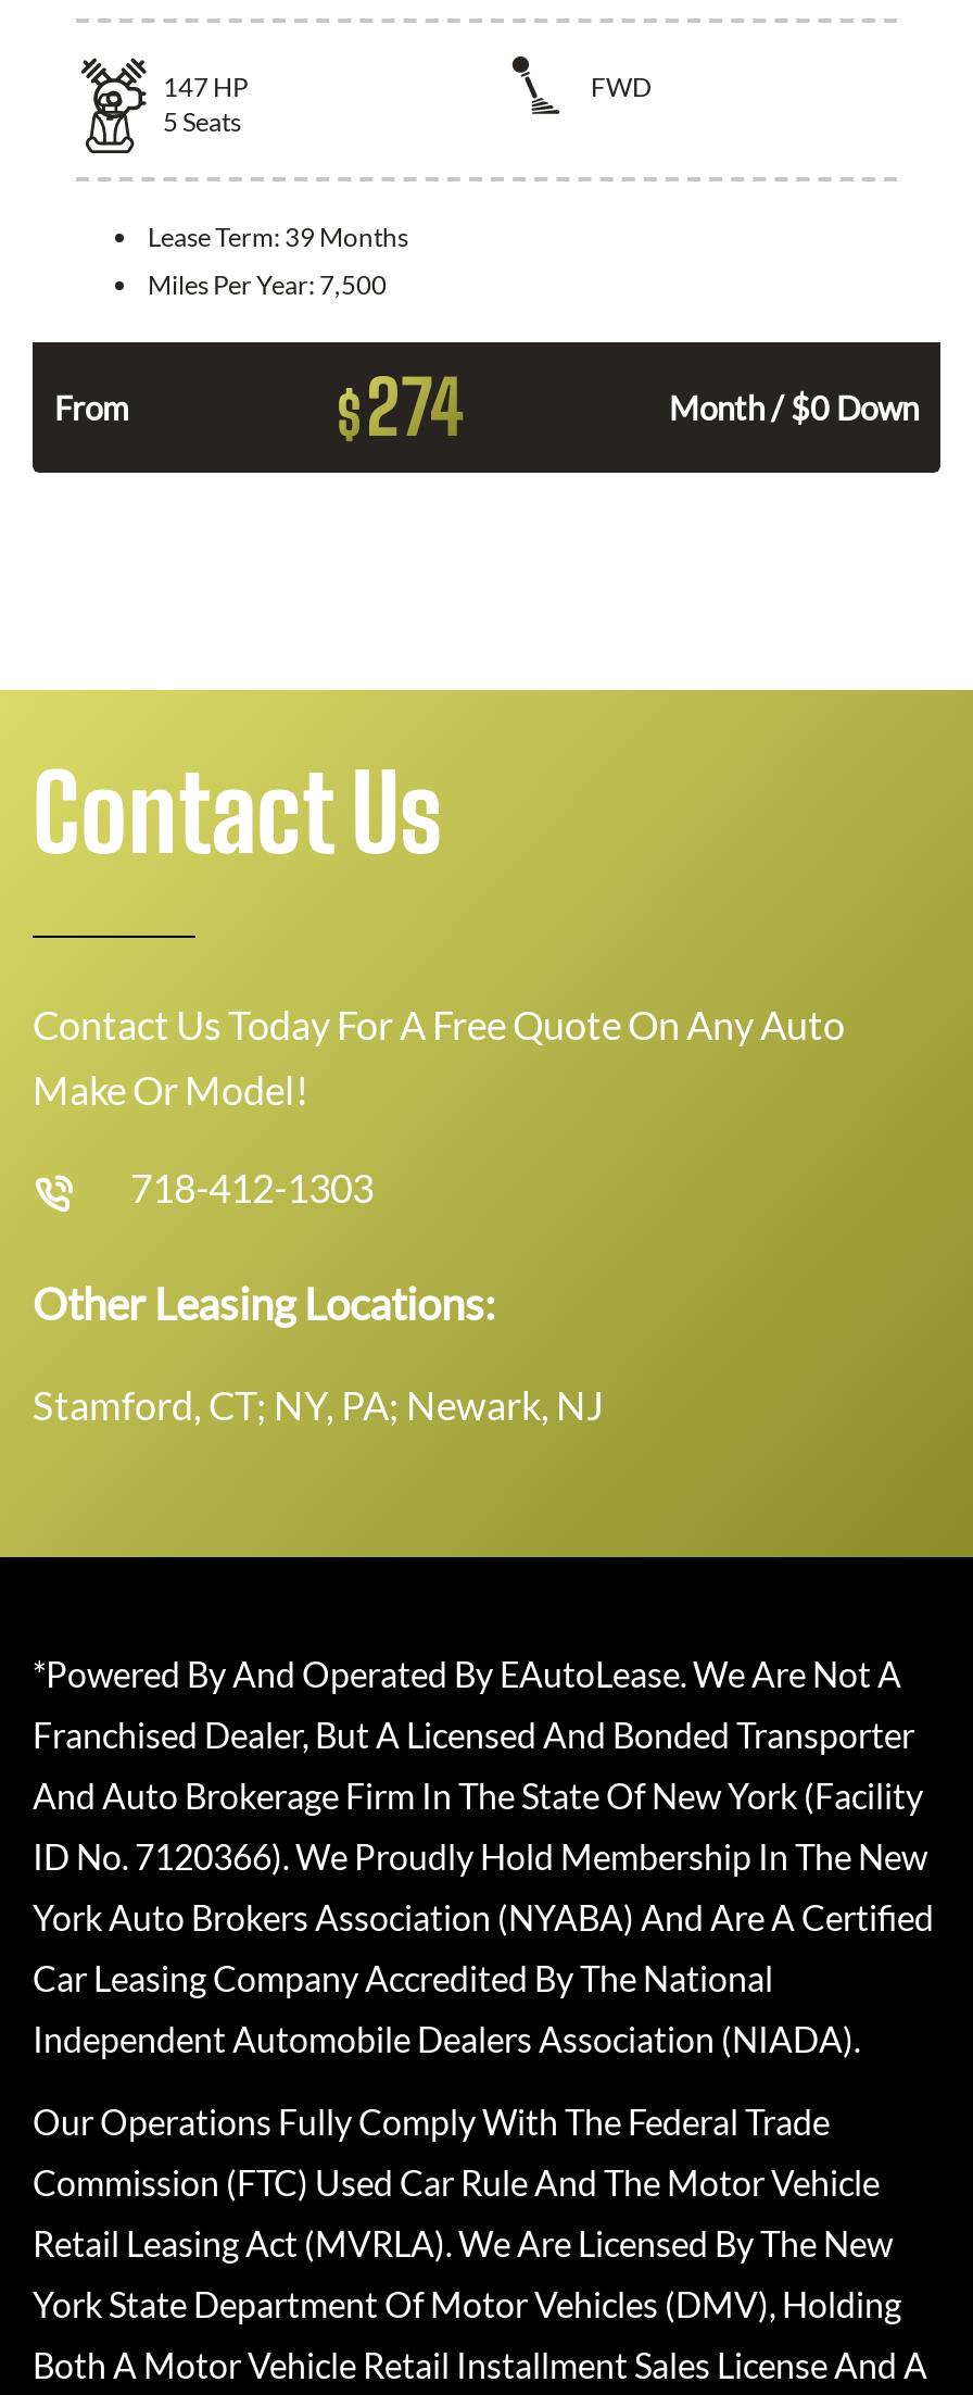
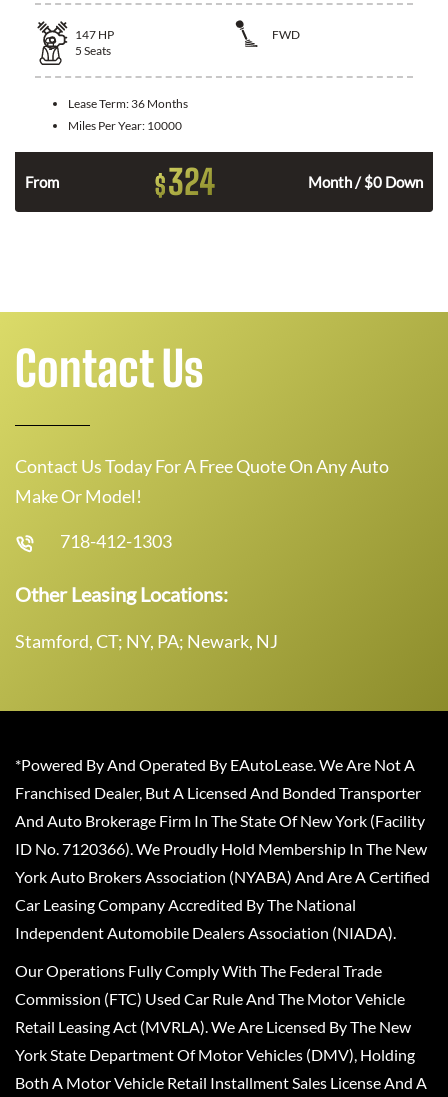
- Lease Term: 39 Months
+ Lease Term: 36 Months

- Miles Per Year: 7,500
+ Miles Per Year: 10000

- $ 274
+ $ 324
